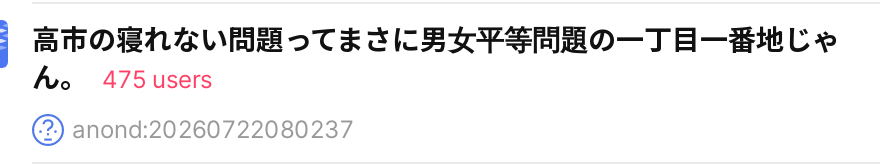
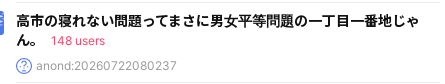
- ん。 475 users
+ ん。 148 users
